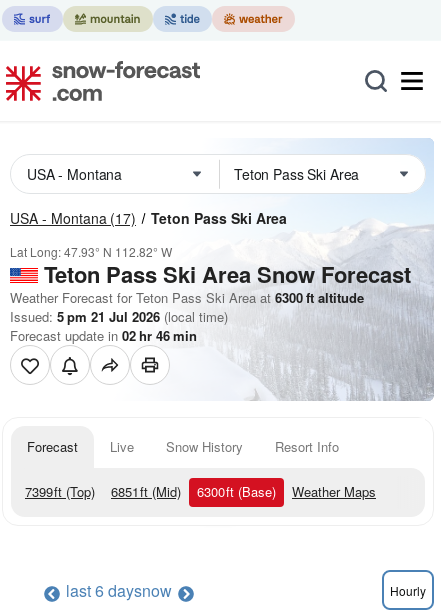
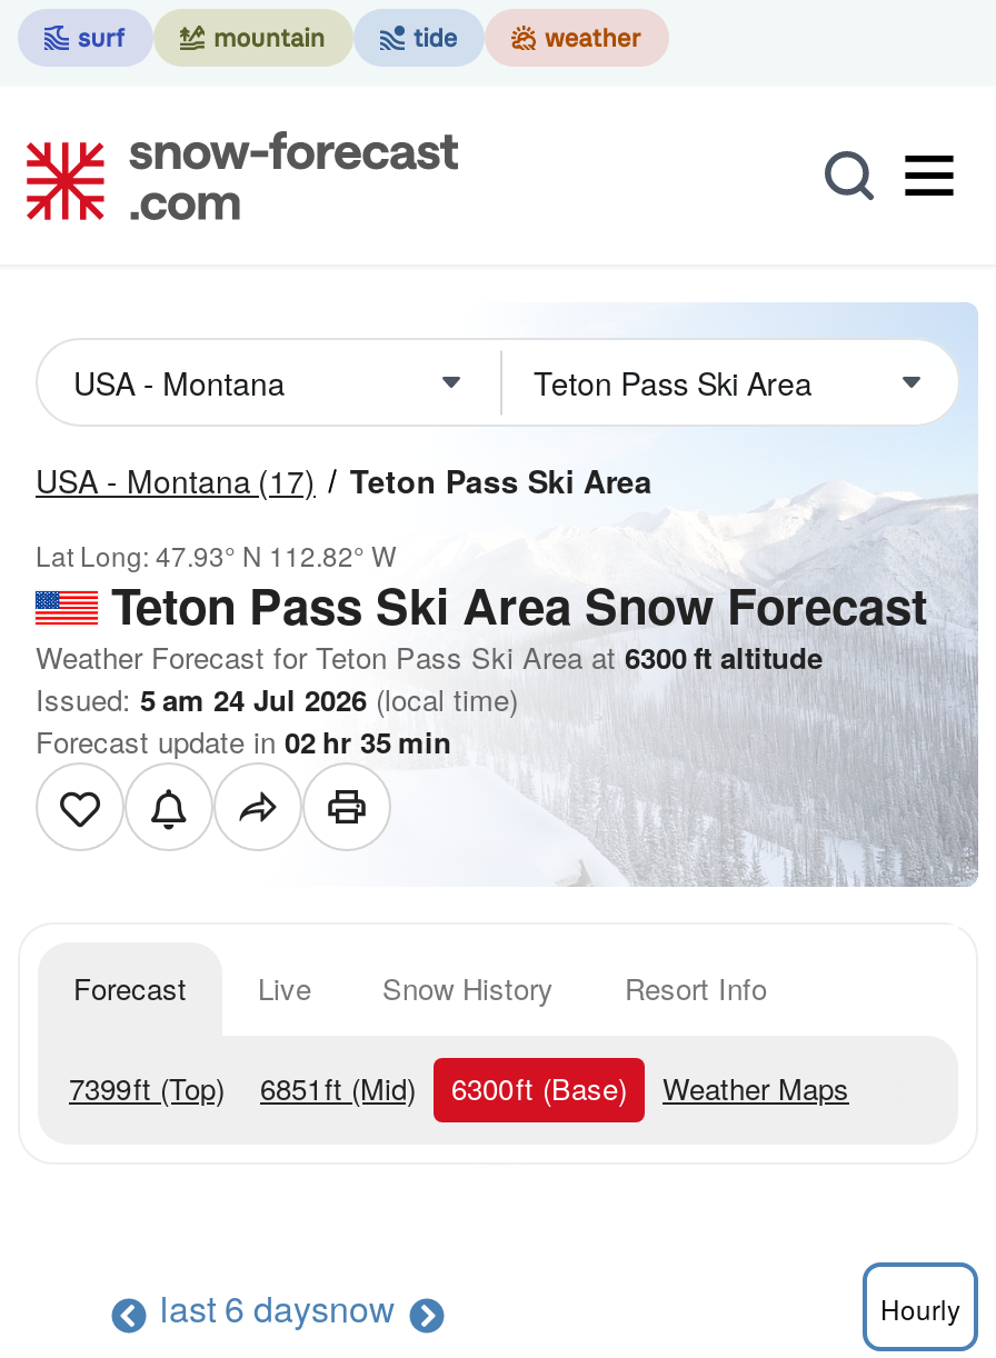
- Issued: 5 pm 21 Jul 2026 (local time)
+ Issued: 5 am 24 Jul 2026 (local time)

- Forecast update in 02 hr 46 min
+ Forecast update in 02 hr 35 min
